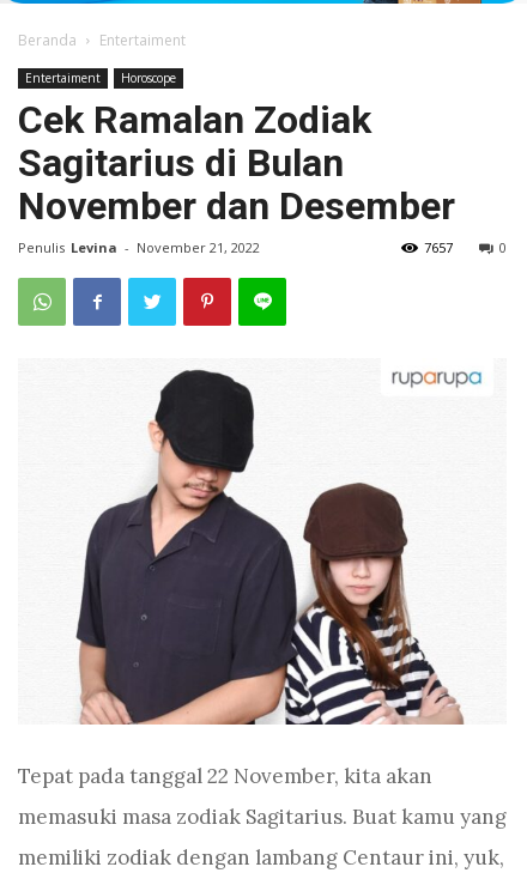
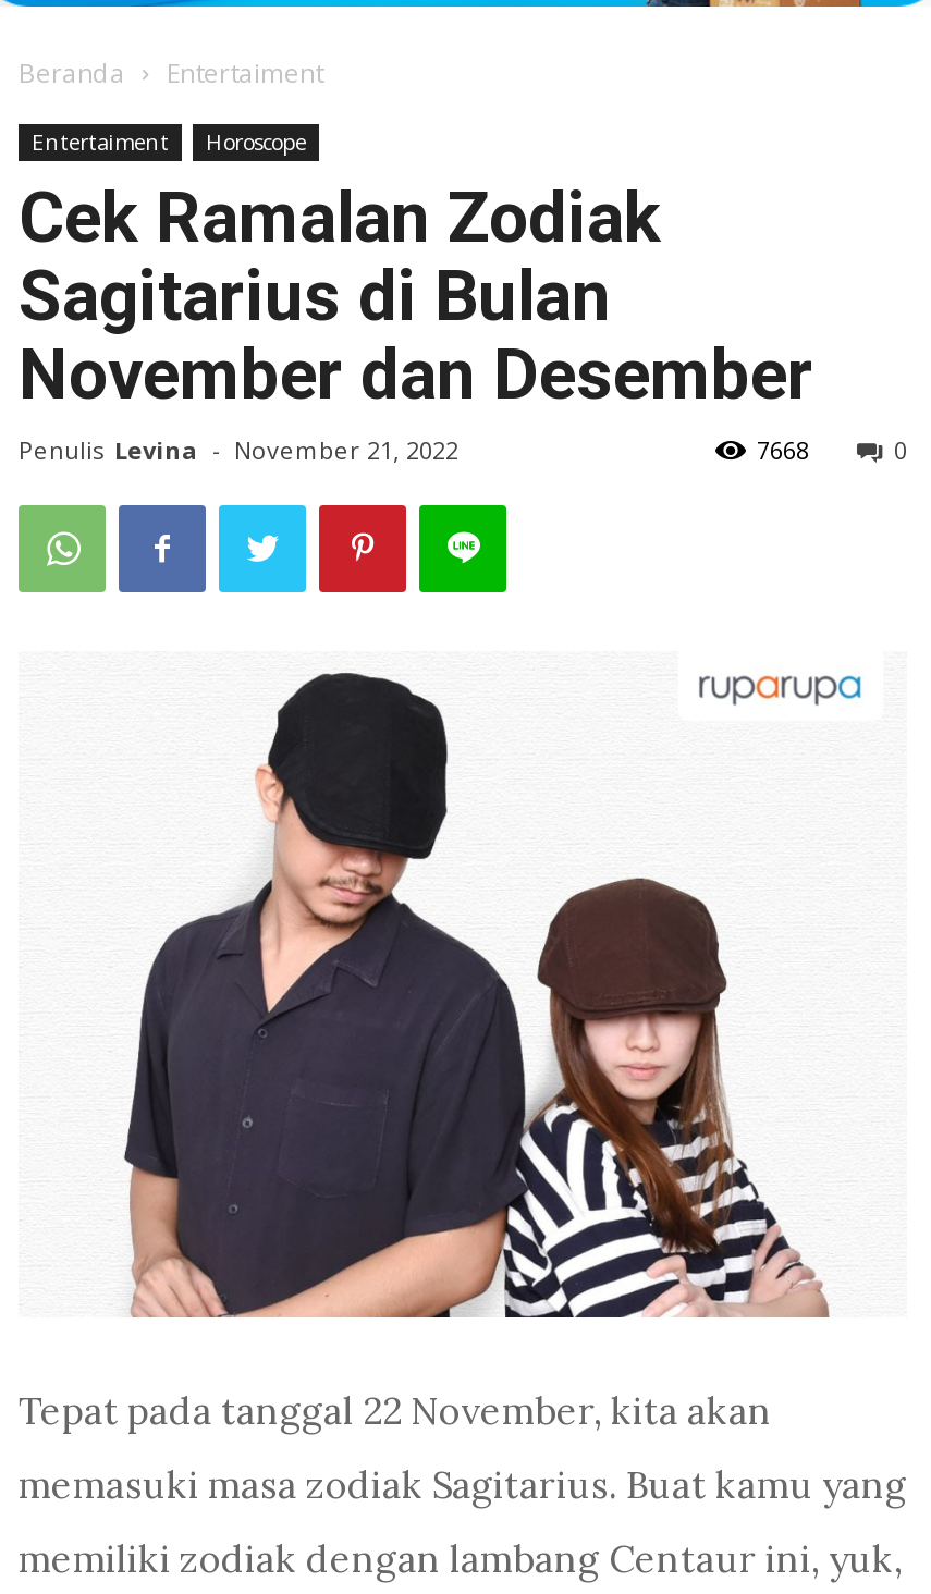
- 7657
+ 7668
